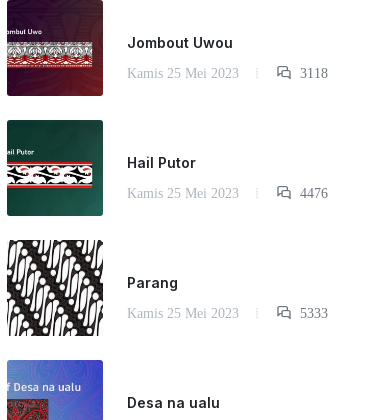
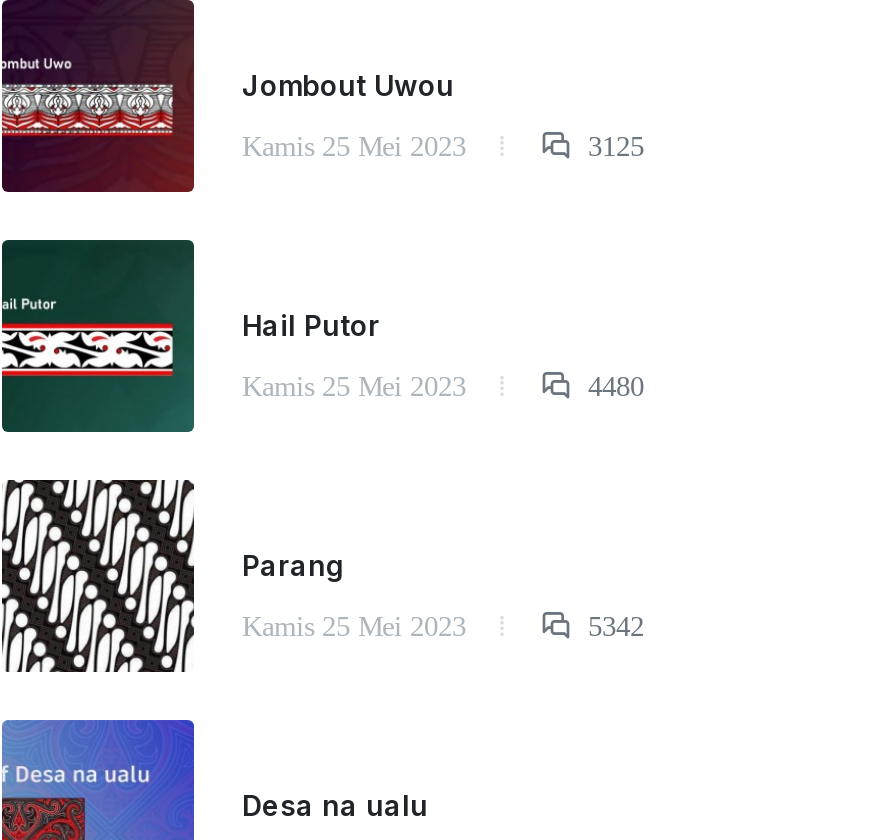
- 3118
+ 3125

- 4476
+ 4480

- 5333
+ 5342
